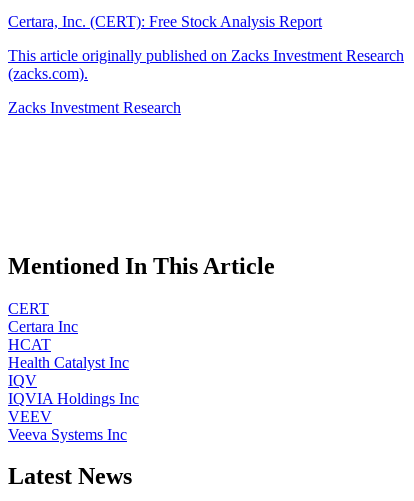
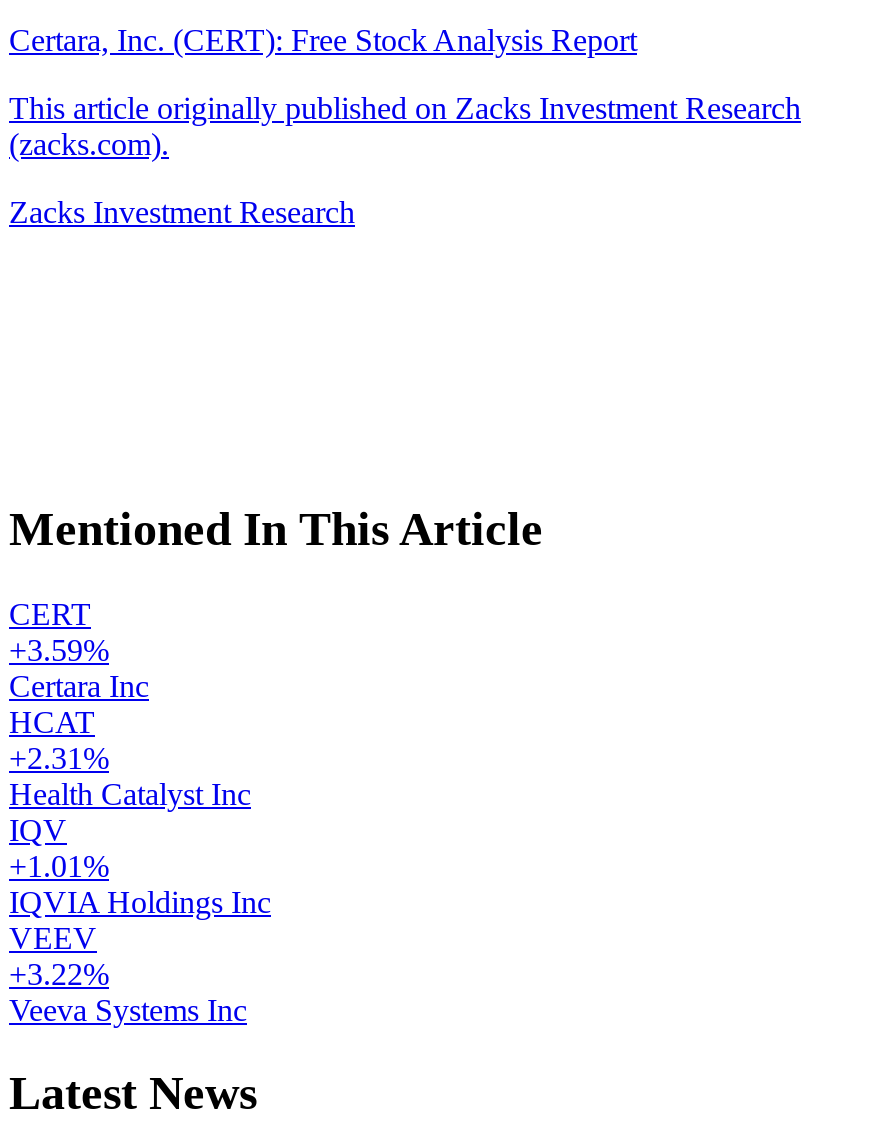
+ +3.59%

+ +2.31%

+ +1.01%

+ +3.22%
